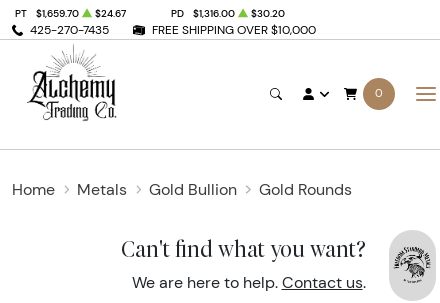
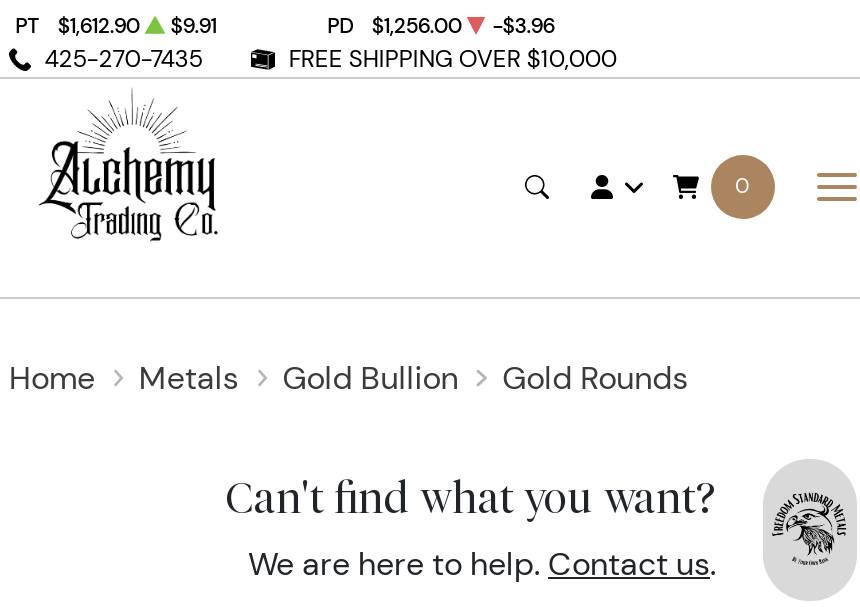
- $1,659.70
+ $1,612.90

- $24.67
+ $9.91

- $1,316.00
+ $1,256.00

- $30.20
+ -$3.96
